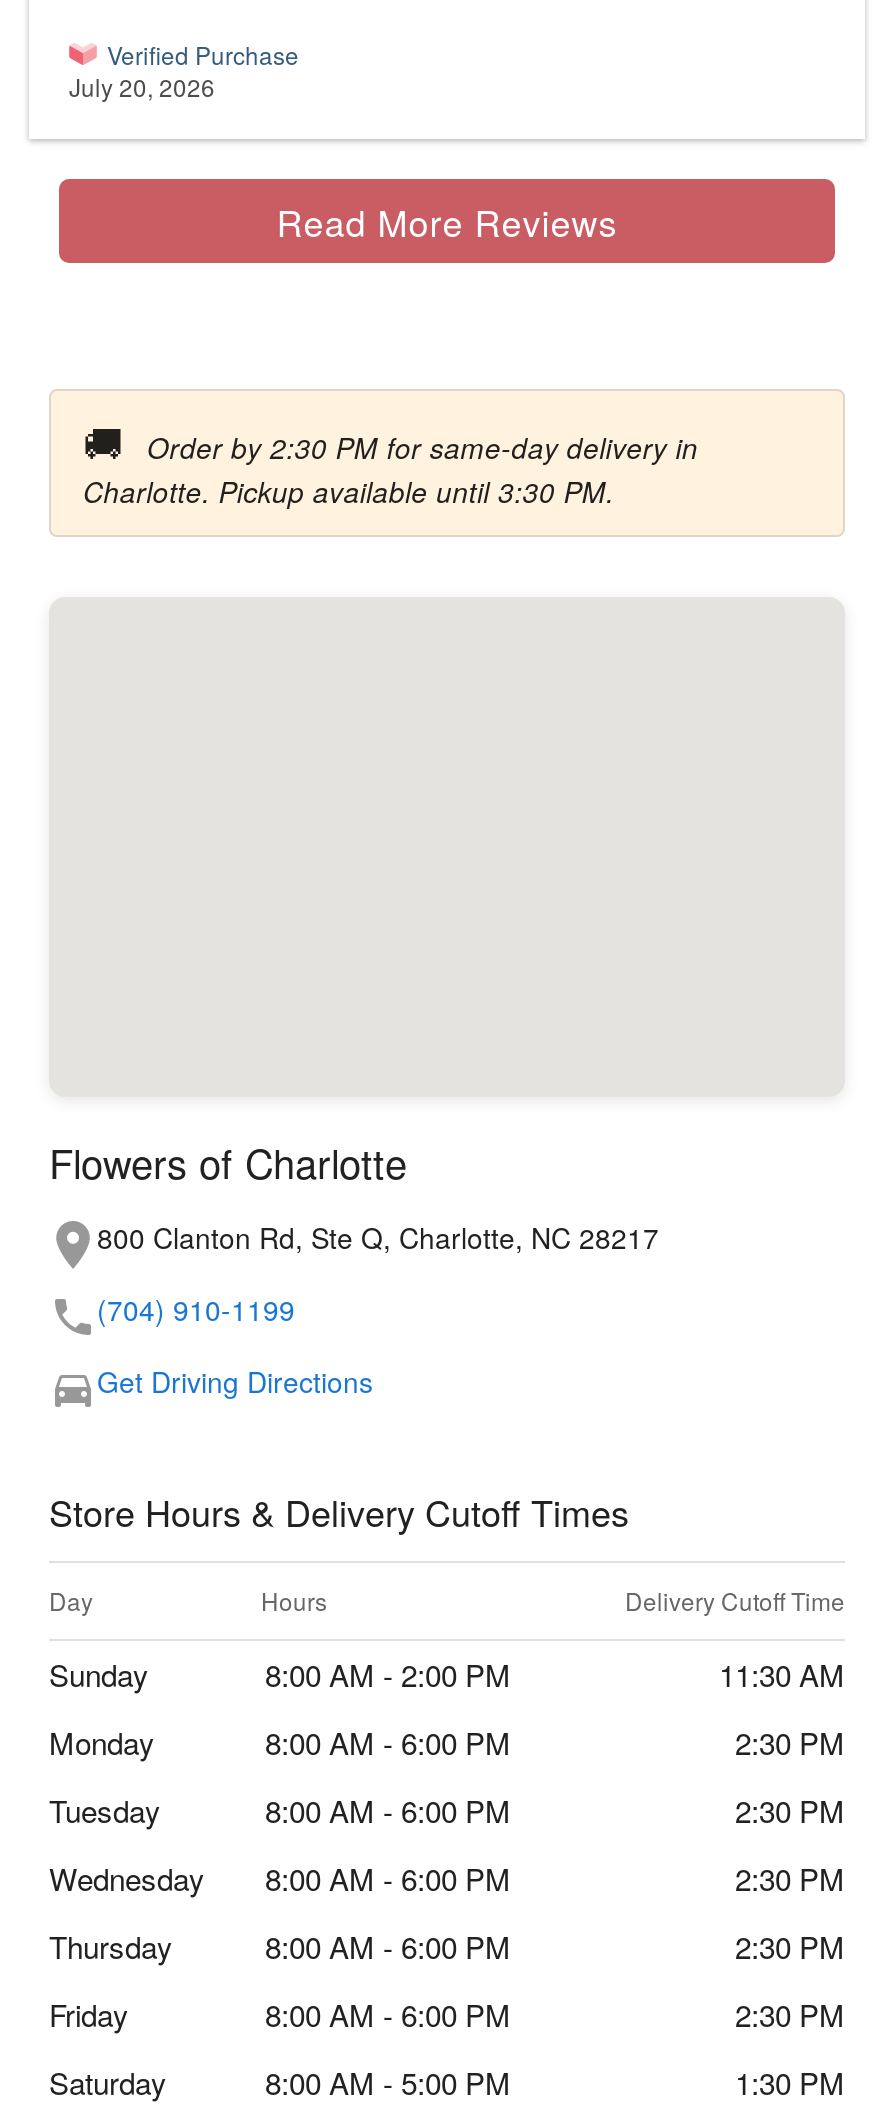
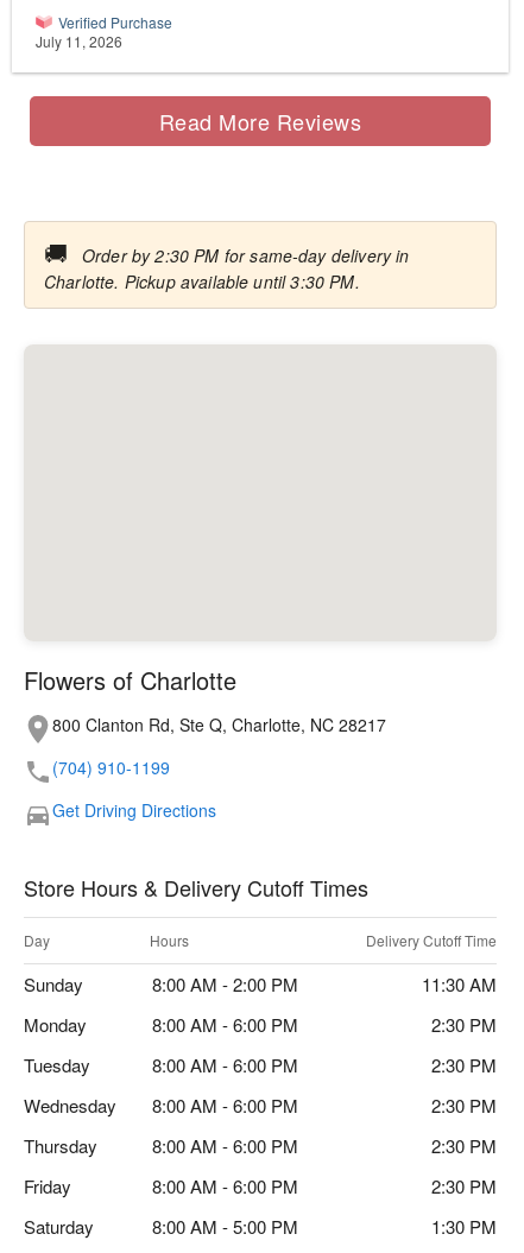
- July 20, 2026
+ July 11, 2026
